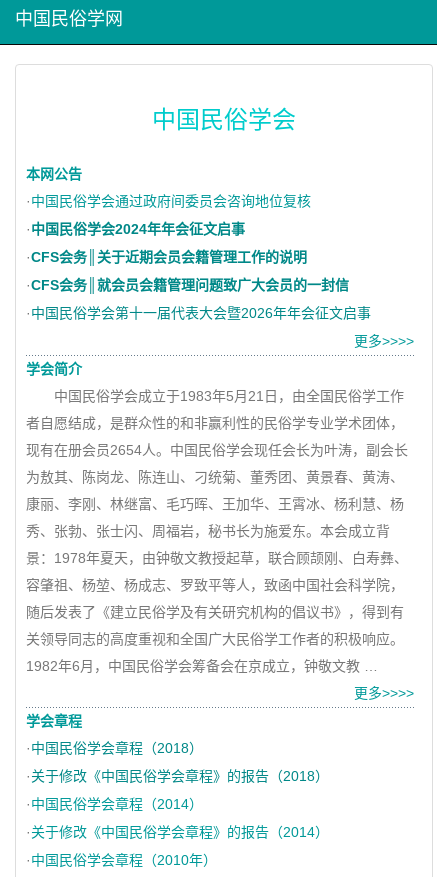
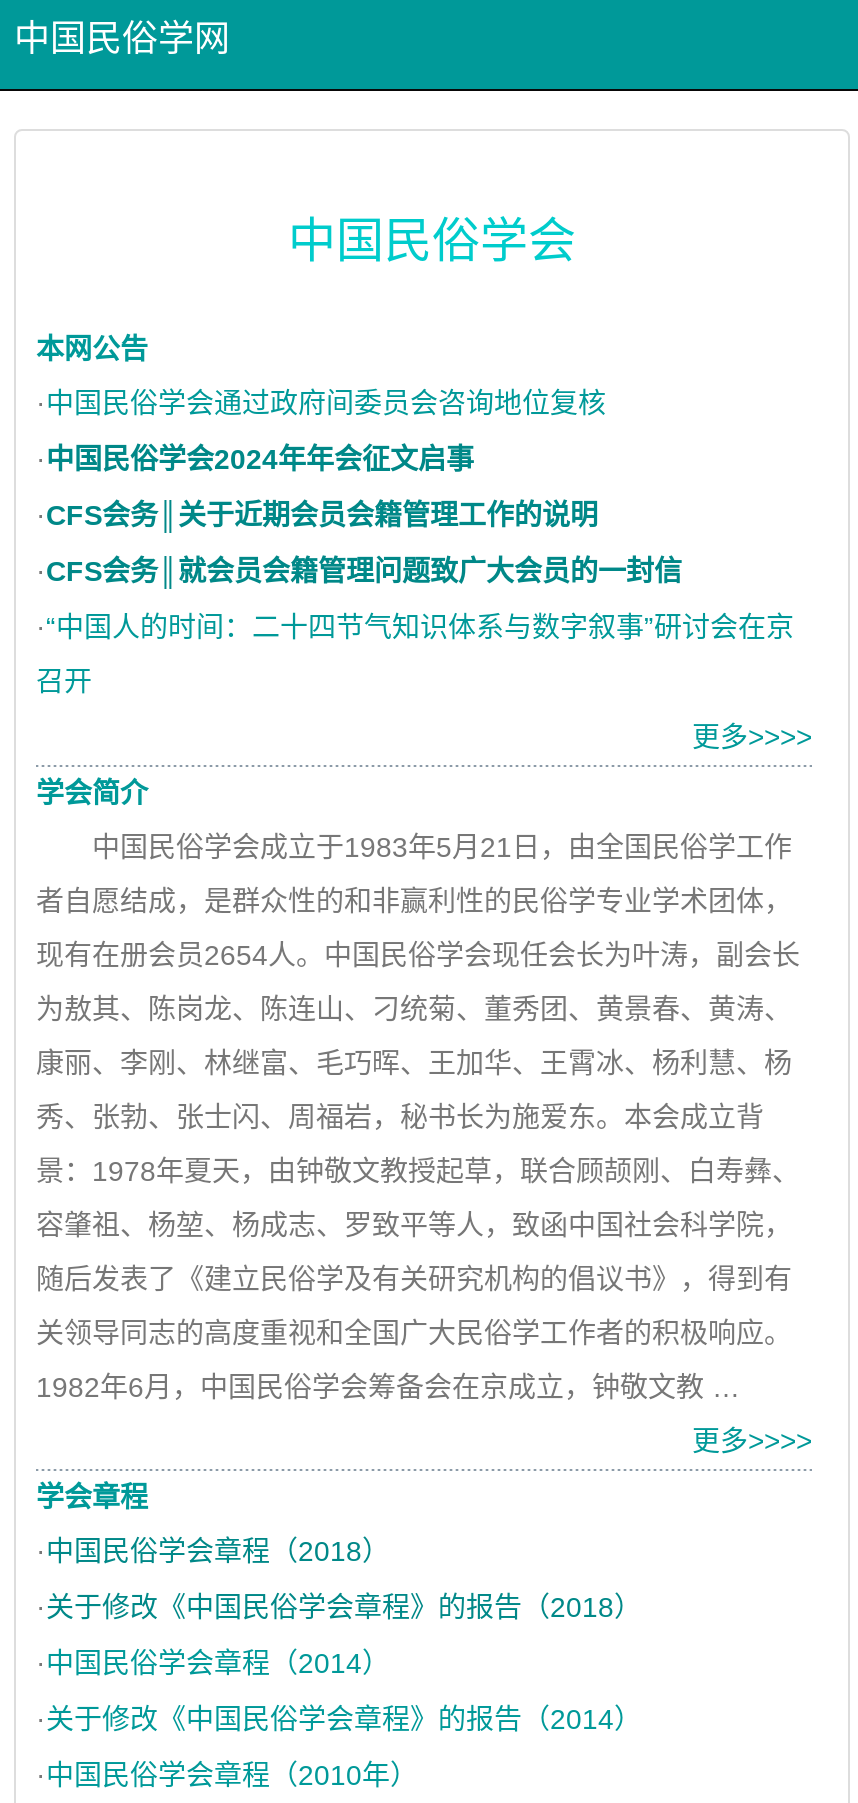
- ·中国民俗学会第十一届代表大会暨2026年年会征文启事
+ ·“中国人的时间：二十四节气知识体系与数字叙事”研讨会在京
+ 召开
